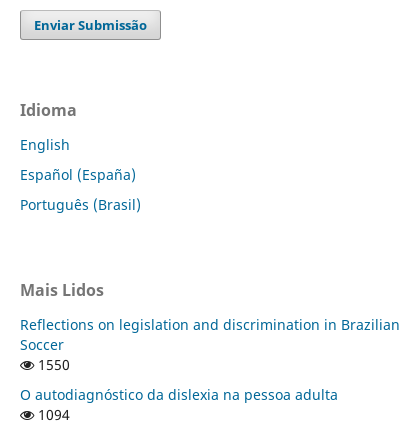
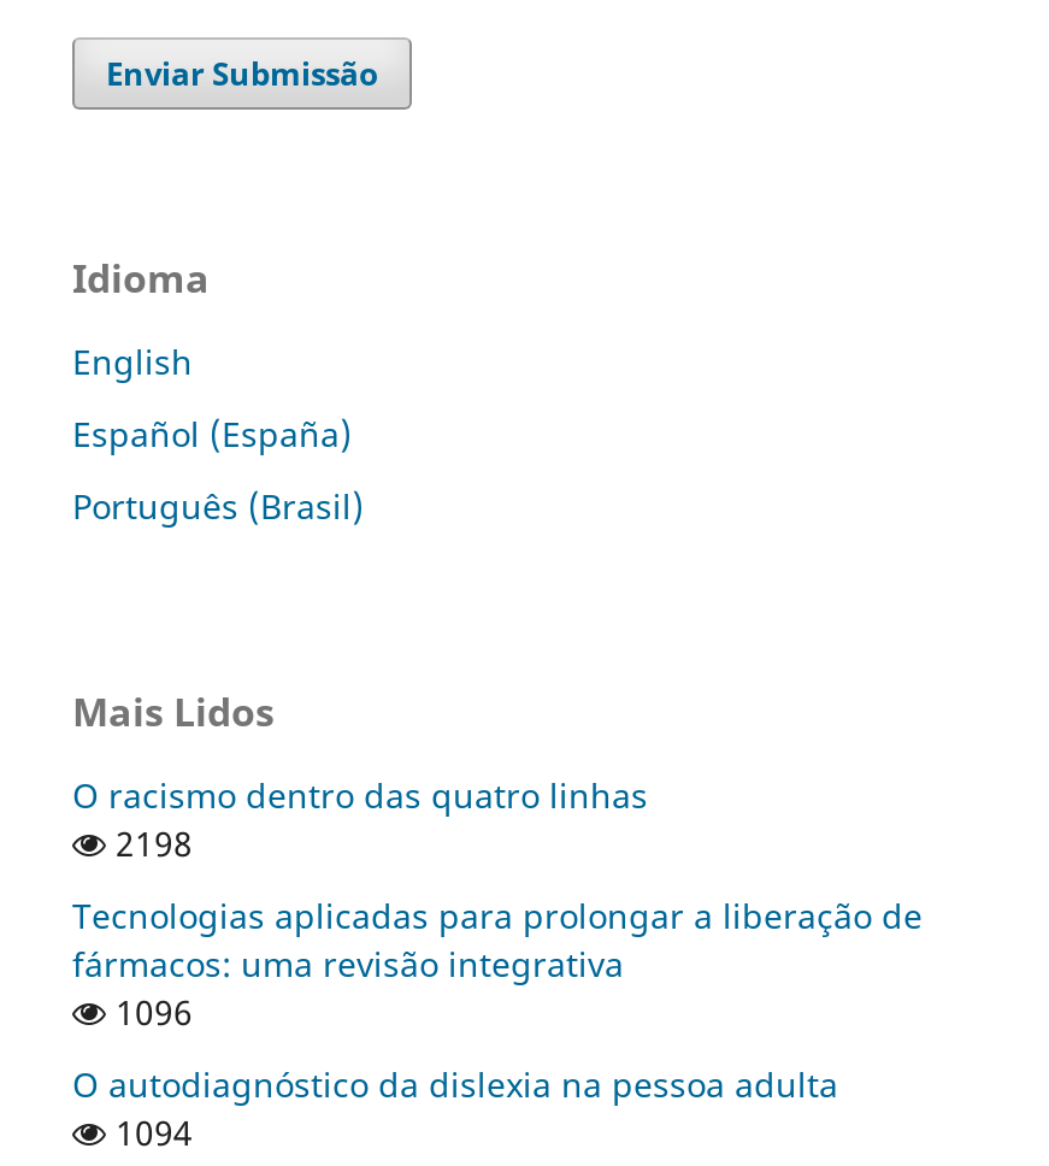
- Reflections on legislation and discrimination in Brazilian
- Soccer
- 1550
+ O racismo dentro das quatro linhas
+ 2198
+ Tecnologias aplicadas para prolongar a liberação de
+ fármacos: uma revisão integrativa
+ 1096
